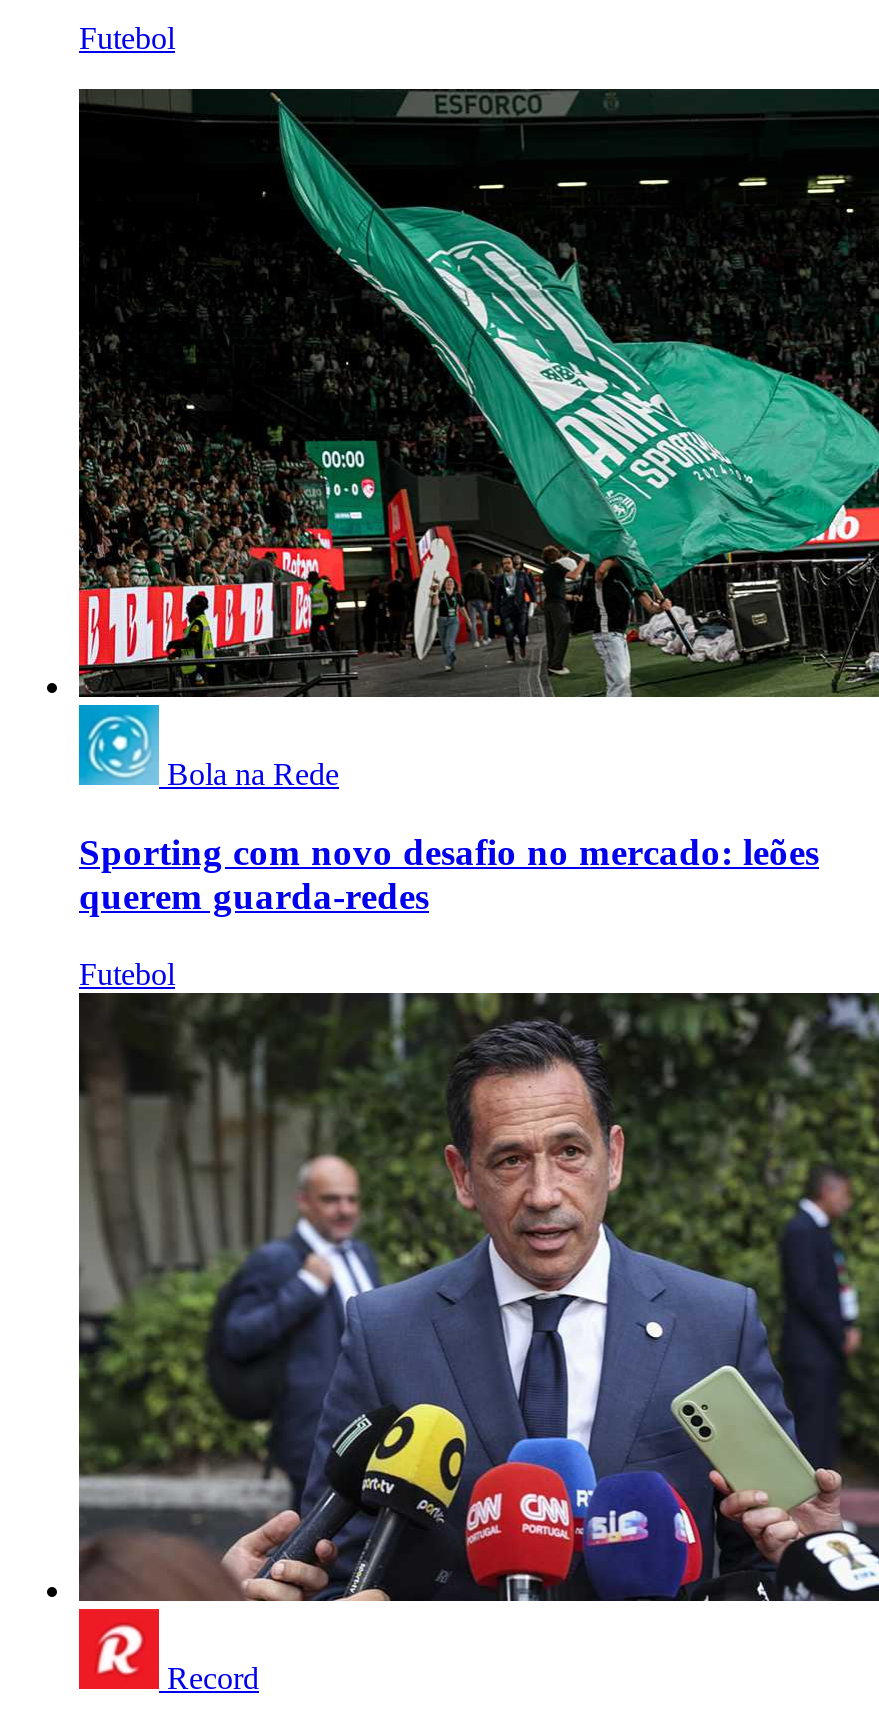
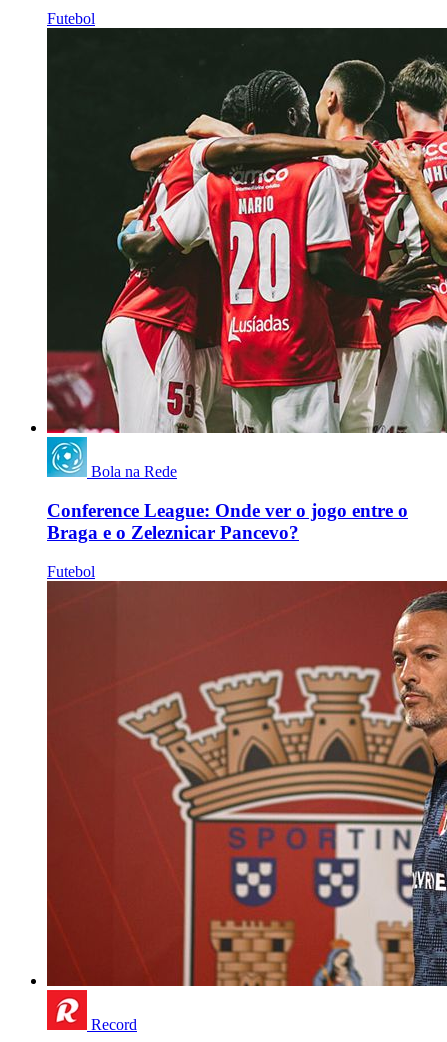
- [image]
+ [image]

- Sporting com novo desafio no mercado: leões
- querem guarda-redes
+ Conference League: Onde ver o jogo entre o
+ Braga e o Zeleznicar Pancevo?

- [image]
+ [image]
